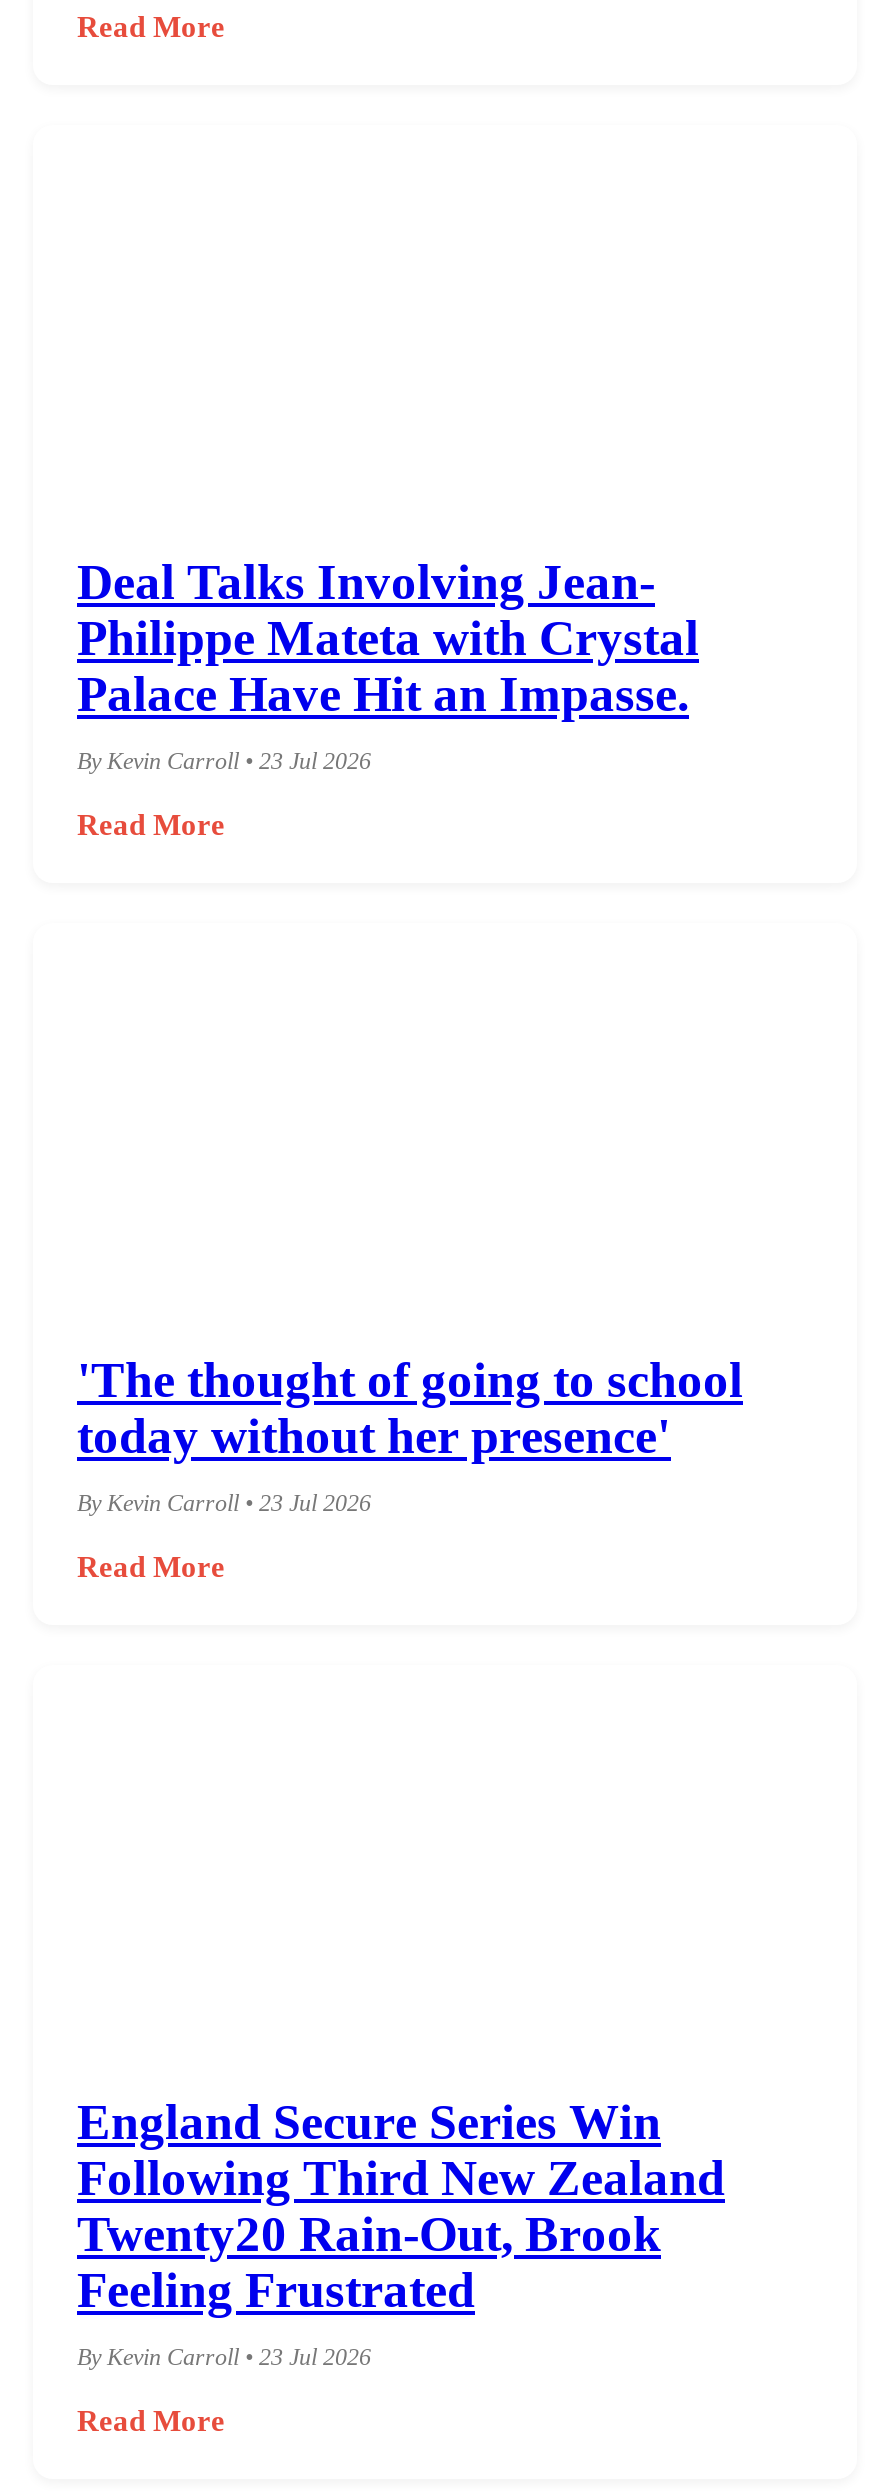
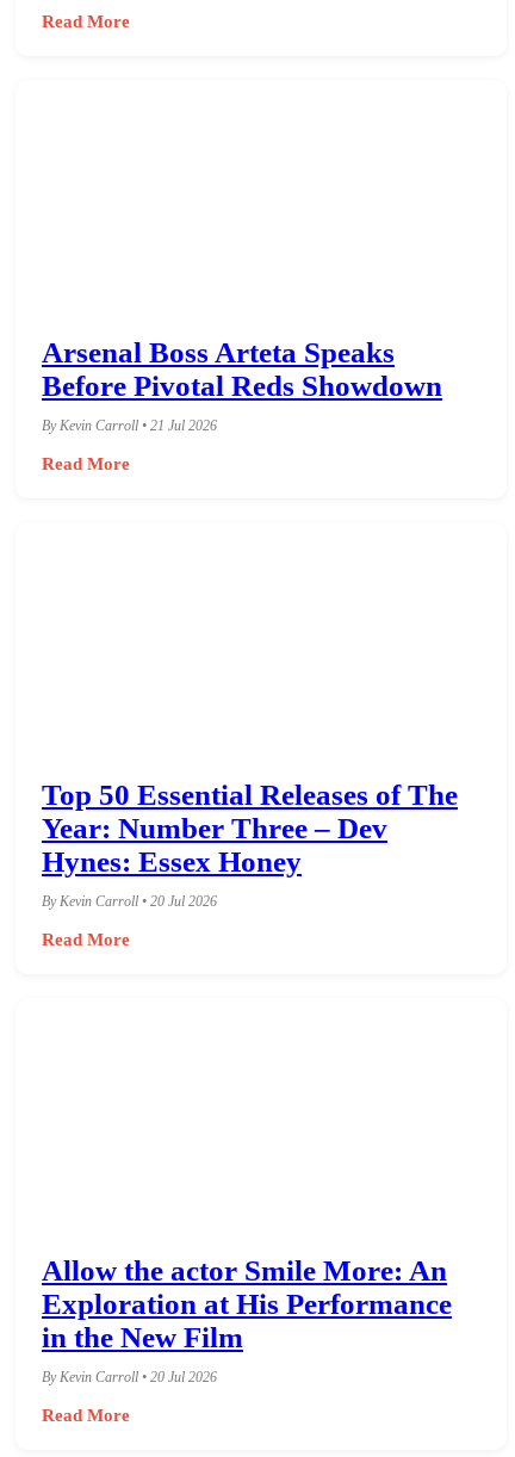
- Deal Talks Involving Jean-
- Philippe Mateta with Crystal
- Palace Have Hit an Impasse.
+ Arsenal Boss Arteta Speaks
+ Before Pivotal Reds Showdown

- By Kevin Carroll • 23 Jul 2026
+ By Kevin Carroll • 21 Jul 2026

- 'The thought of going to school
- today without her presence'
+ Top 50 Essential Releases of The
+ Year: Number Three – Dev
+ Hynes: Essex Honey

- By Kevin Carroll • 23 Jul 2026
+ By Kevin Carroll • 20 Jul 2026

- England Secure Series Win
- Following Third New Zealand
- Twenty20 Rain-Out, Brook
- Feeling Frustrated
+ Allow the actor Smile More: An
+ Exploration at His Performance
+ in the New Film

- By Kevin Carroll • 23 Jul 2026
+ By Kevin Carroll • 20 Jul 2026
